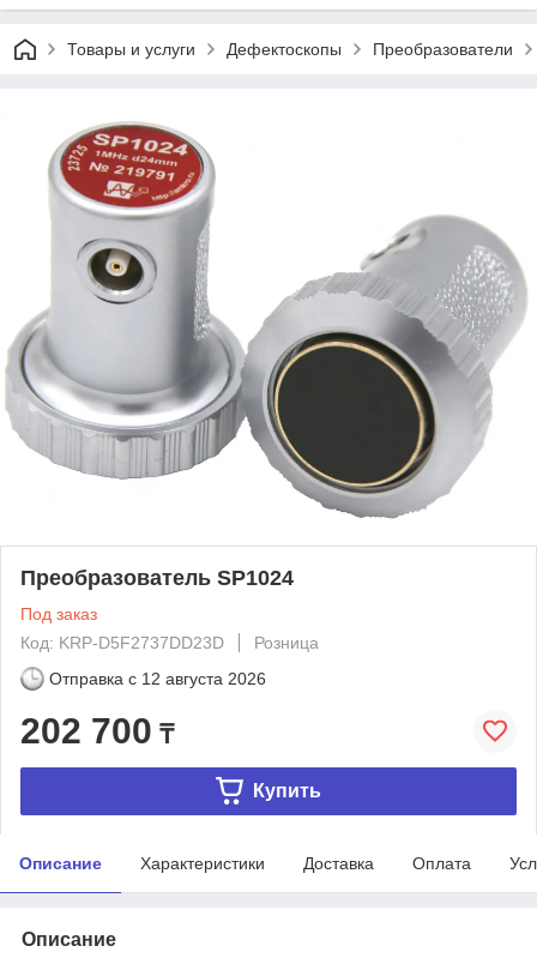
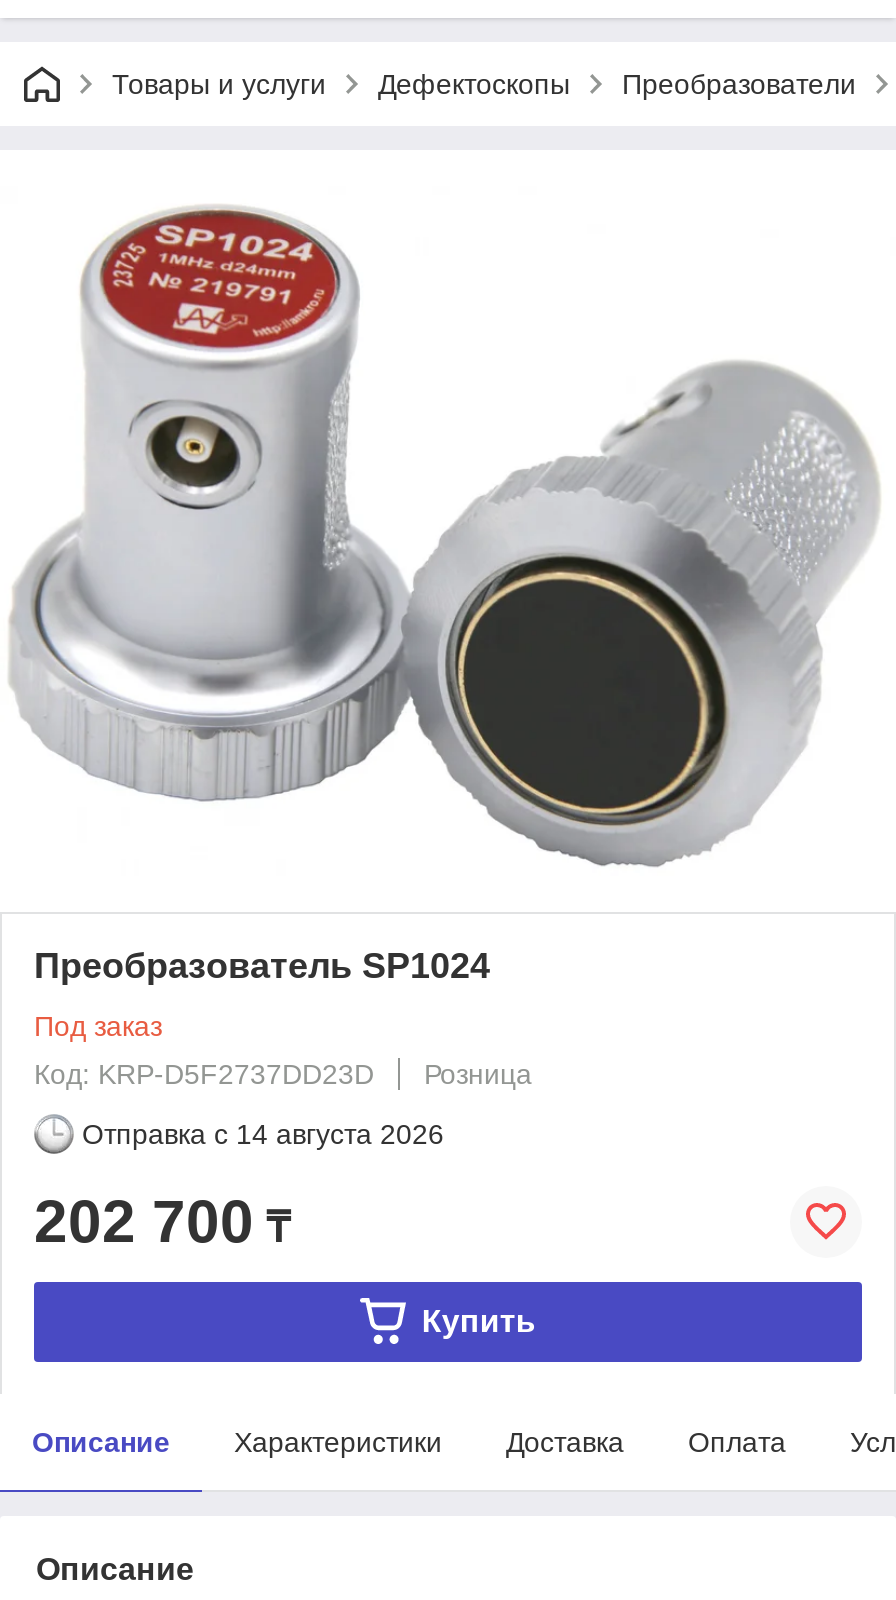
- Отправка с 12 августа 2026
+ Отправка с 14 августа 2026
